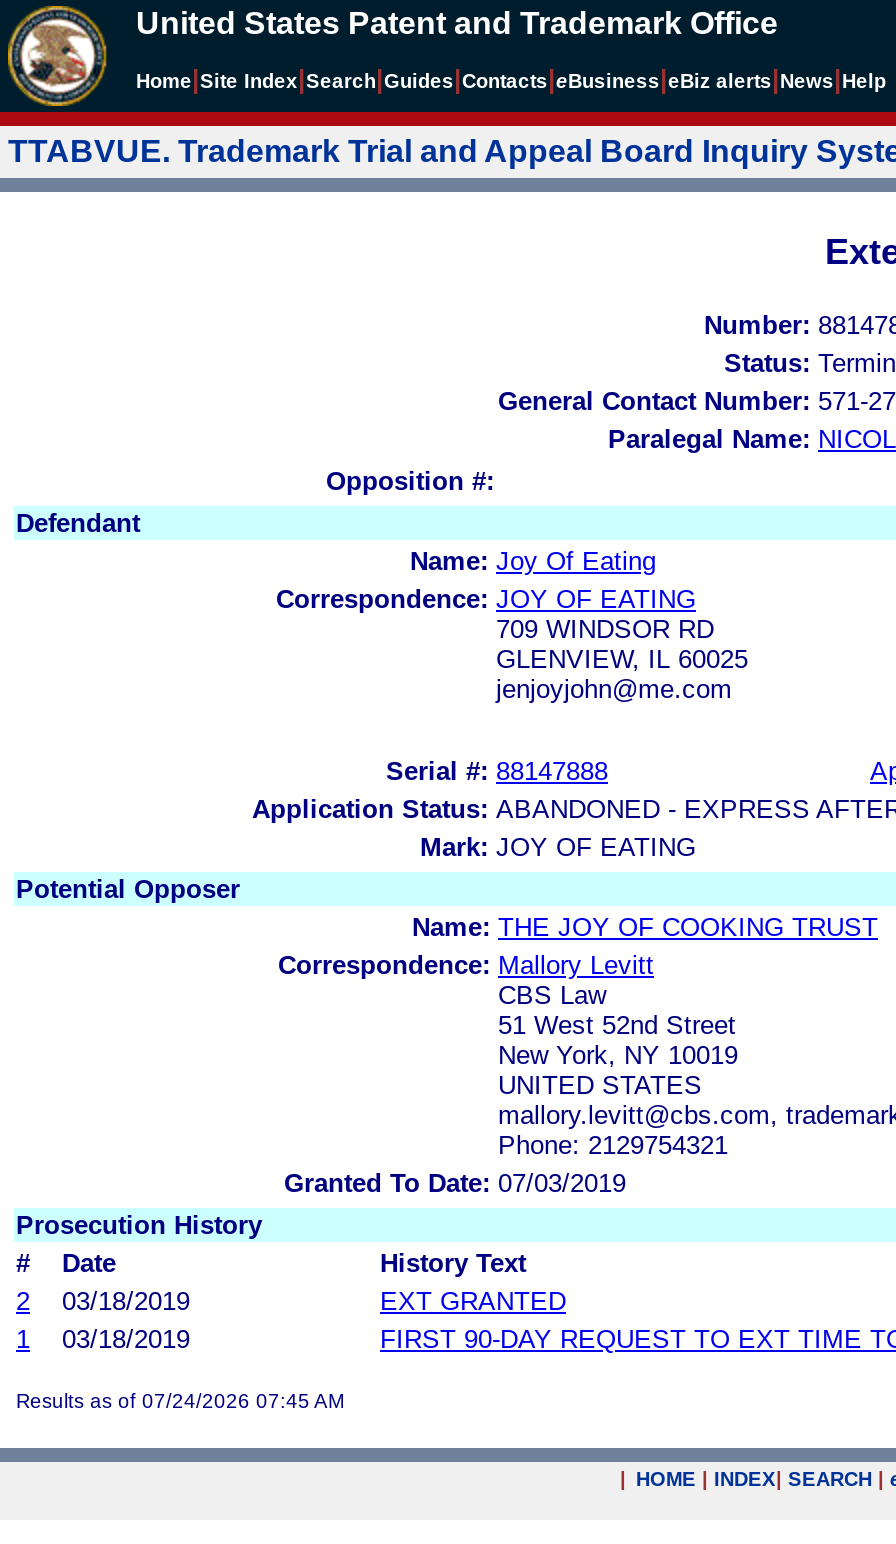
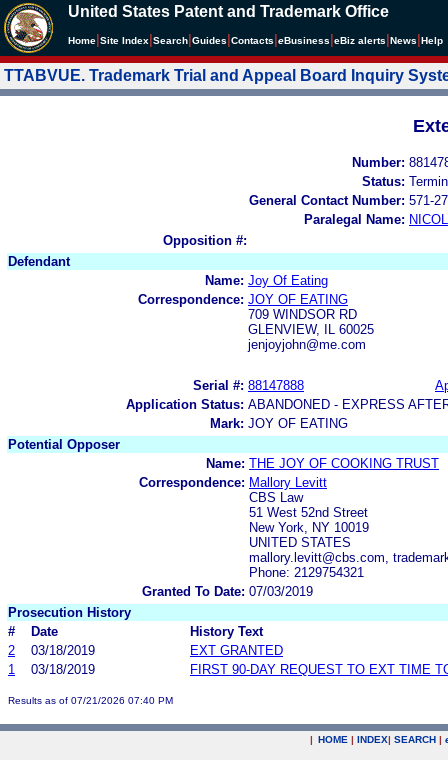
- Results as of 07/24/2026 07:45 AM
+ Results as of 07/21/2026 07:40 PM
